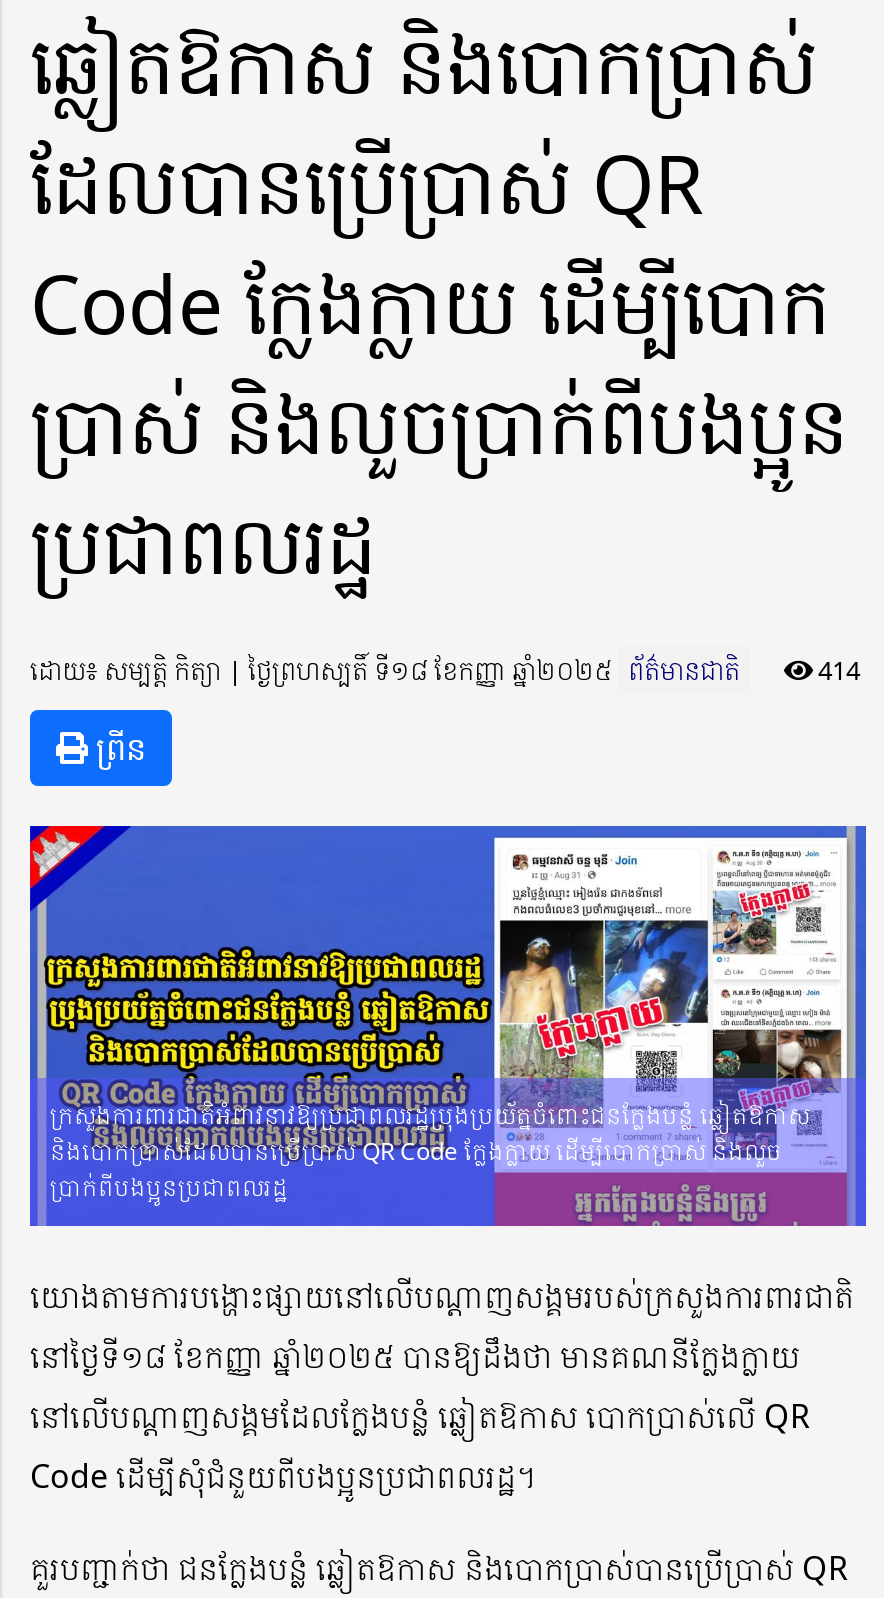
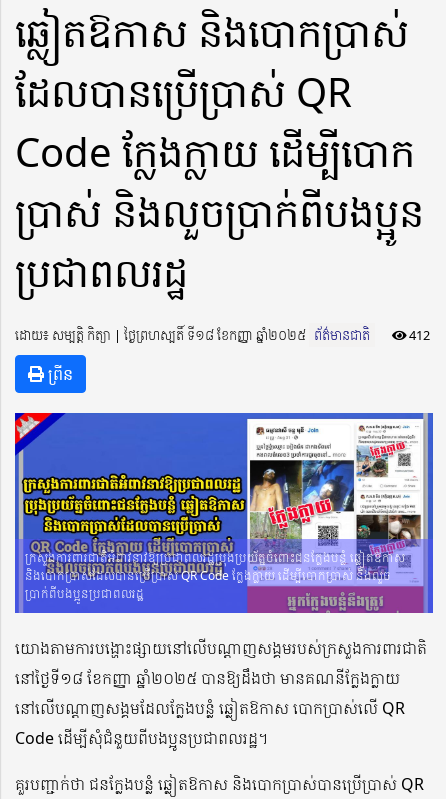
- 414
+ 412
